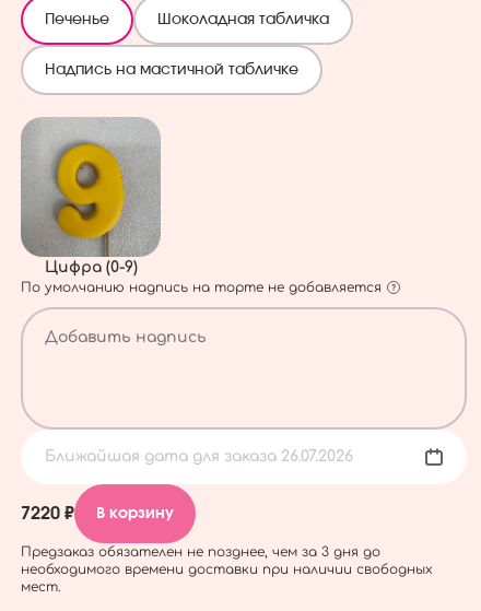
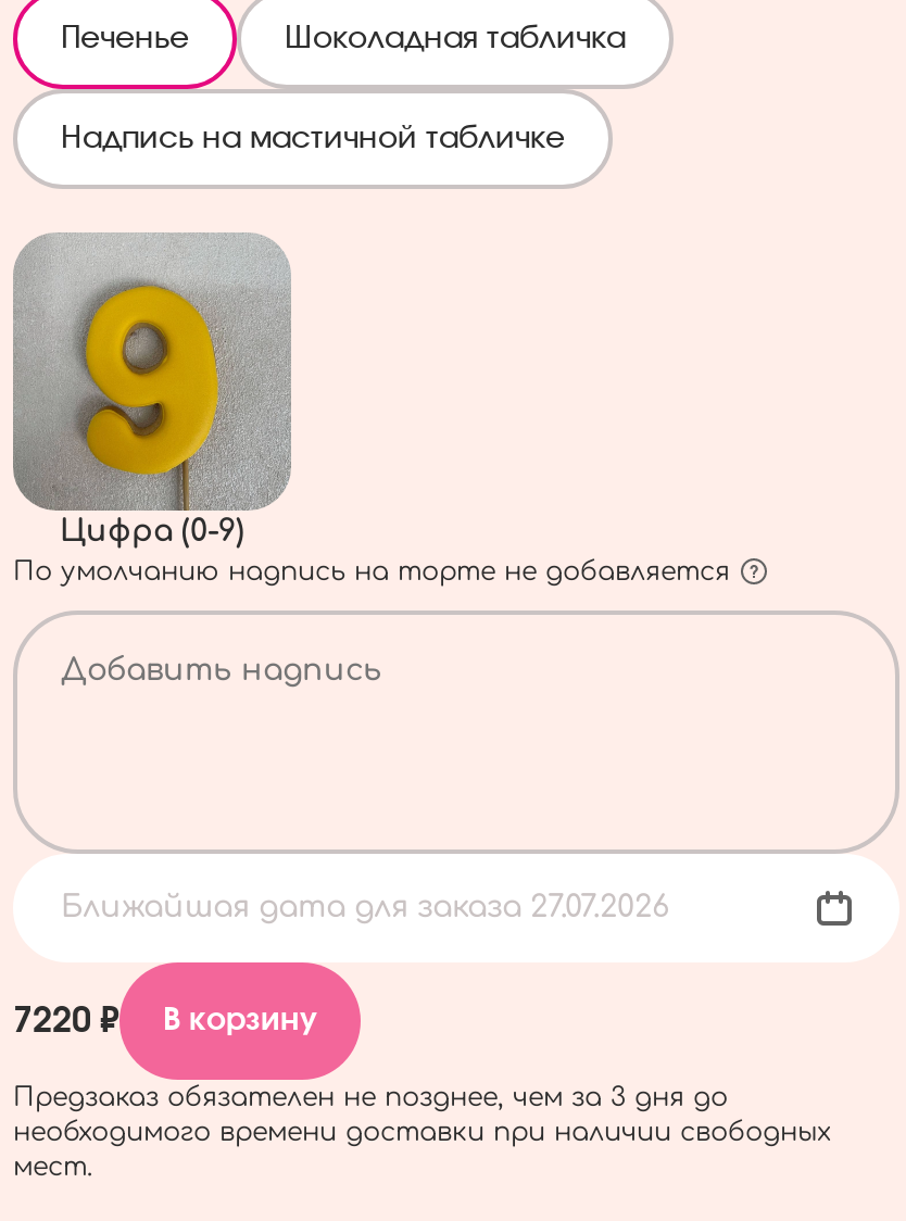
- Ближайшая дата для заказа 26.07.2026
+ Ближайшая дата для заказа 27.07.2026
